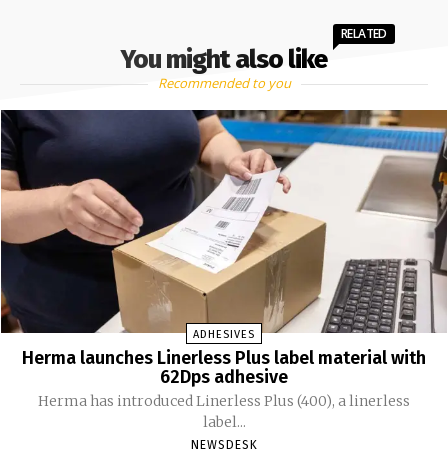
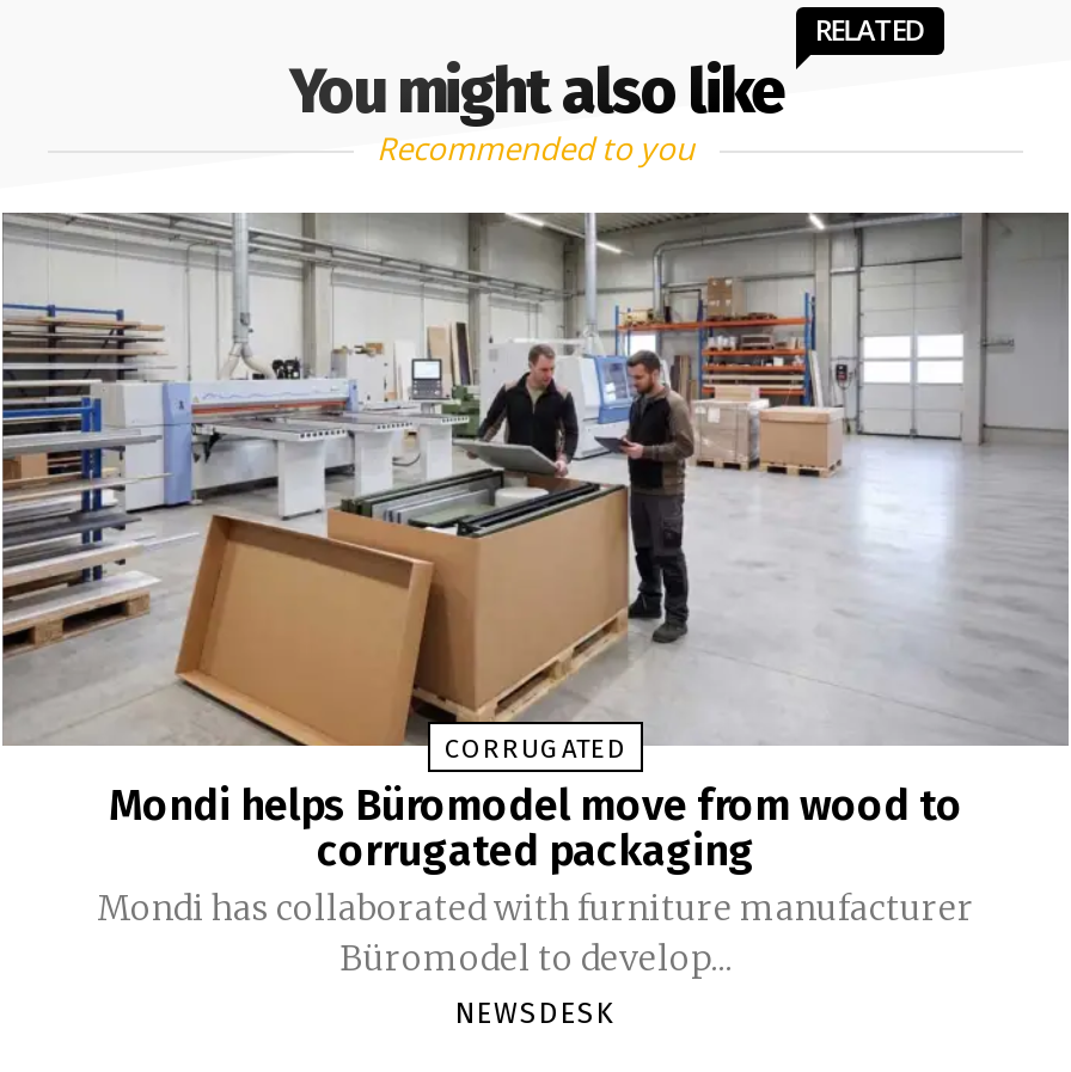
- [image]
- ADHESIVES
- Herma launches Linerless Plus label material with
- 62Dps adhesive
- Herma has introduced Linerless Plus (400), a linerless
- label...
+ [image]
+ CORRUGATED
+ Mondi helps Büromodel move from wood to
+ corrugated packaging
+ Mondi has collaborated with furniture manufacturer
+ Büromodel to develop...
